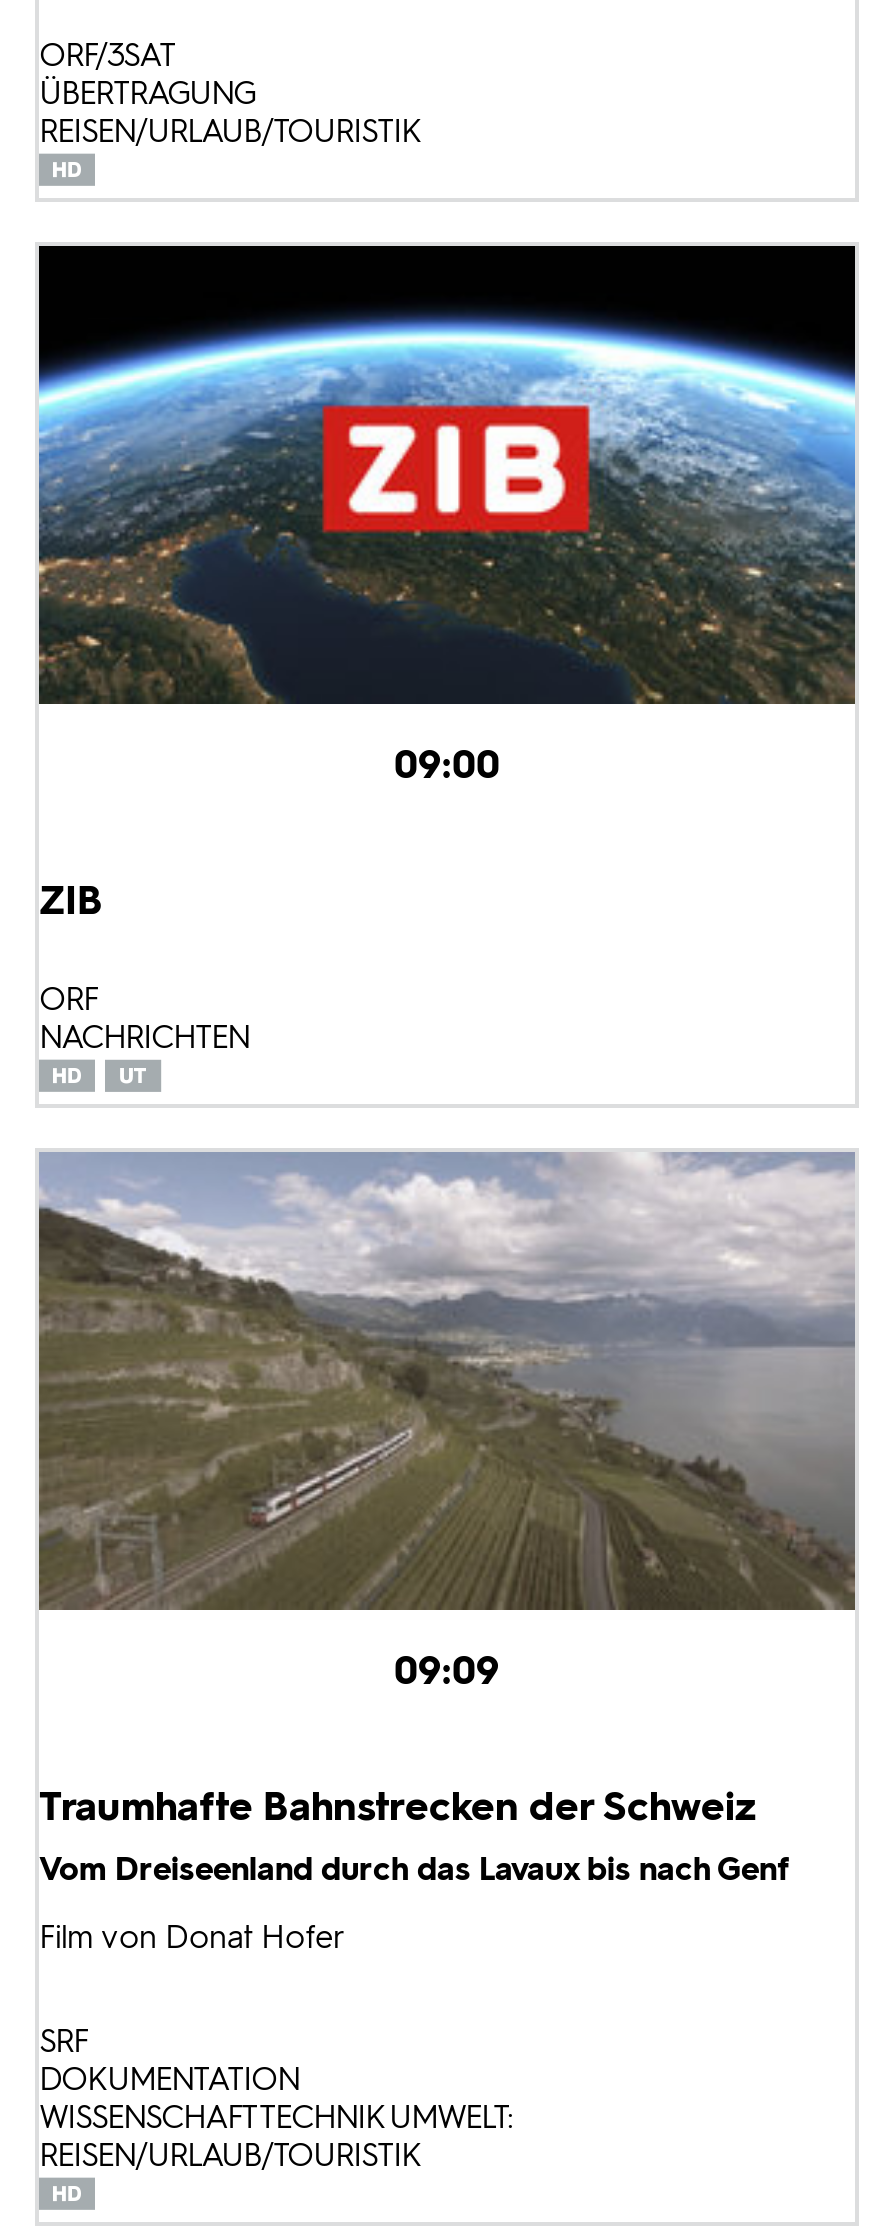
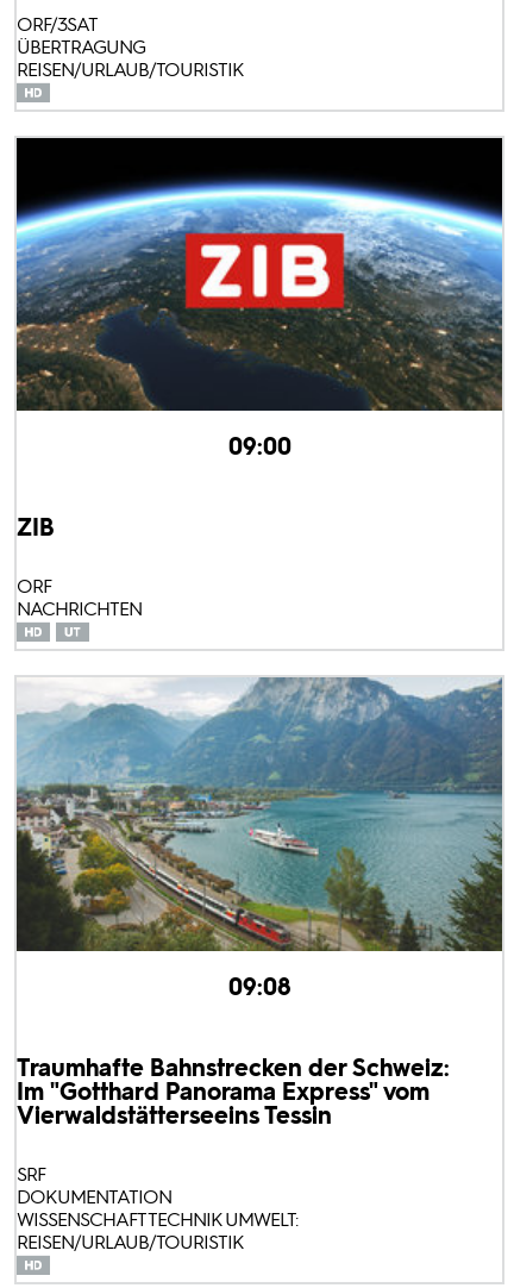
- [image]
- 09:09
- Traumhafte Bahnstrecken der Schweiz
- Vom Dreiseenland durch das Lavaux bis nach Genf
- Film von Donat Hofer
+ [image]
+ 09:08
+ Traumhafte Bahnstrecken der Schweiz:
+ Im "Gotthard Panorama Express" vom
+ Vierwaldstätterseeins Tessin
